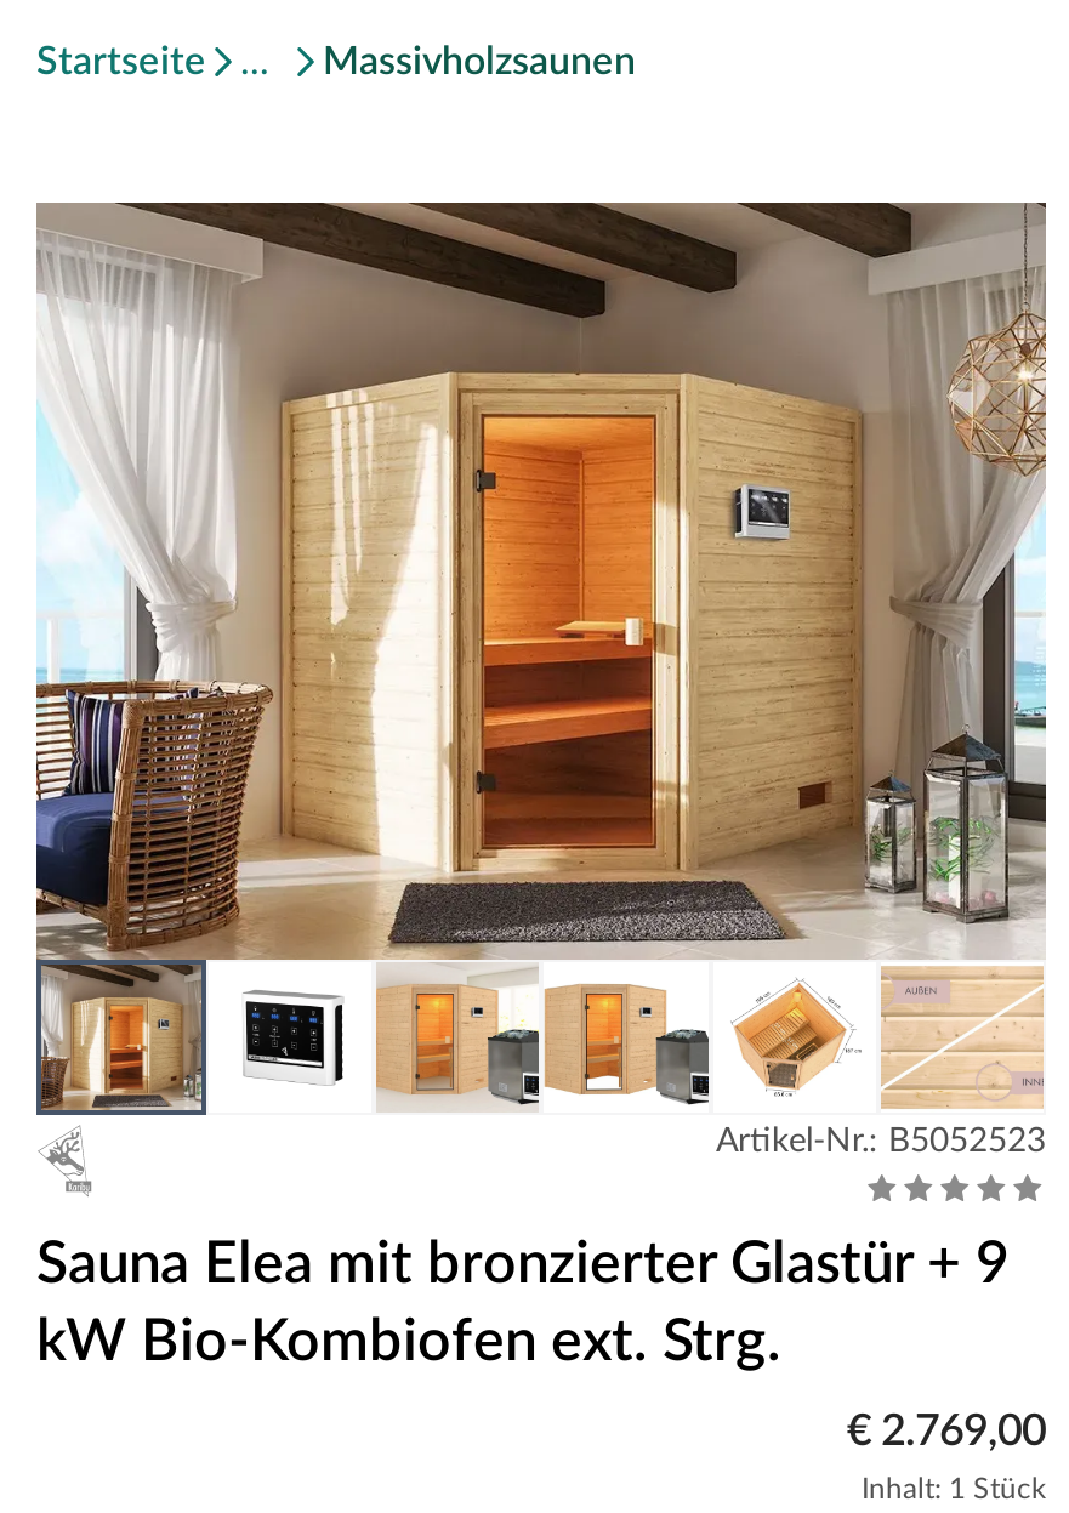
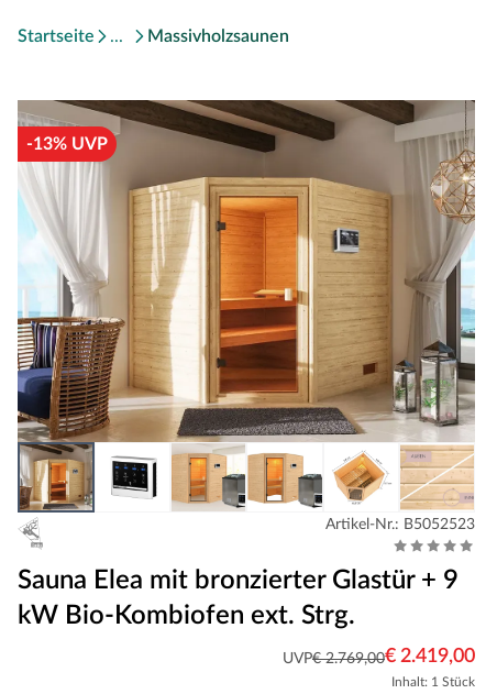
+ -13% UVP

- € 2.769,00
+ UVP€ 2.769,00€ 2.419,00
